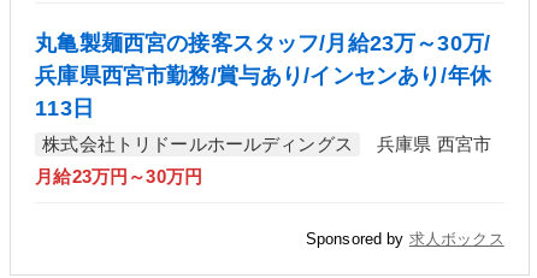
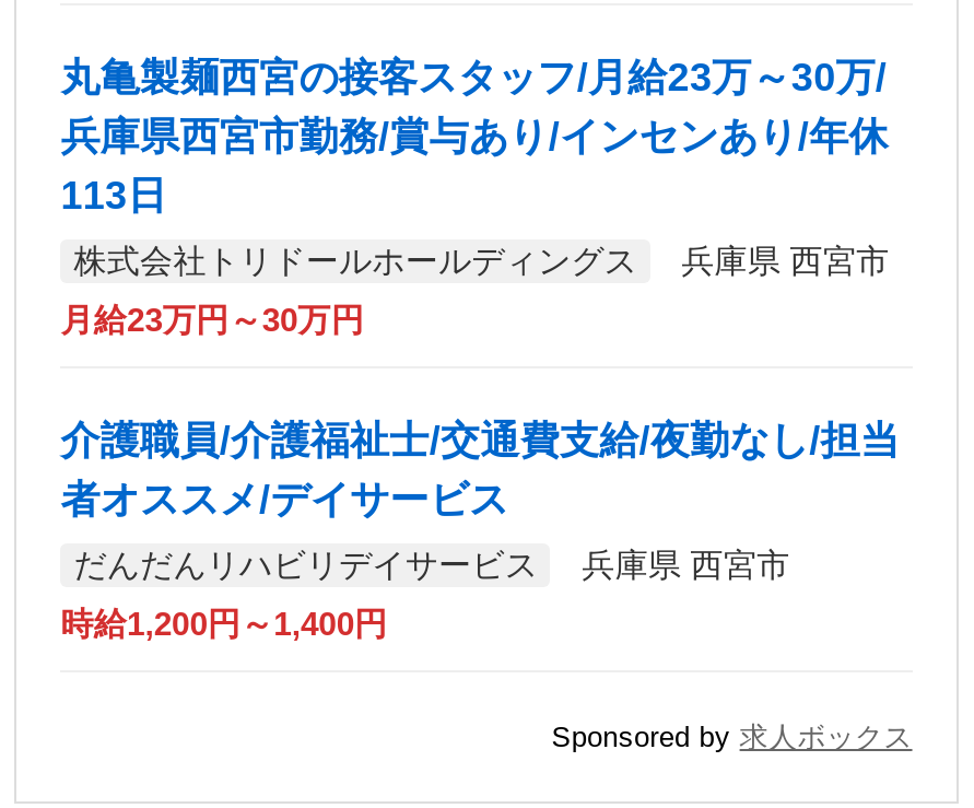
+ 介護職員/介護福祉士/交通費支給/夜勤なし/担当
+ 者オススメ/デイサービス
+ だんだんリハビリデイサービス
+ 兵庫県 西宮市
+ 時給1,200円～1,400円
